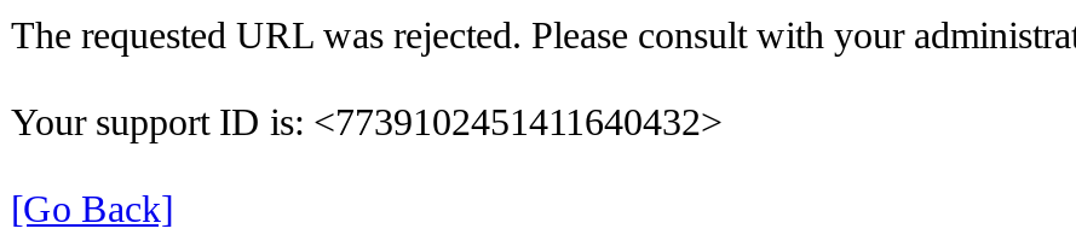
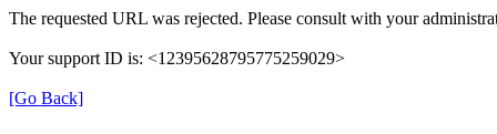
- Your support ID is: <7739102451411640432>
+ Your support ID is: <12395628795775259029>
